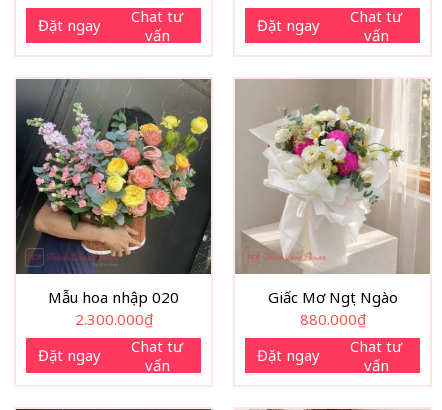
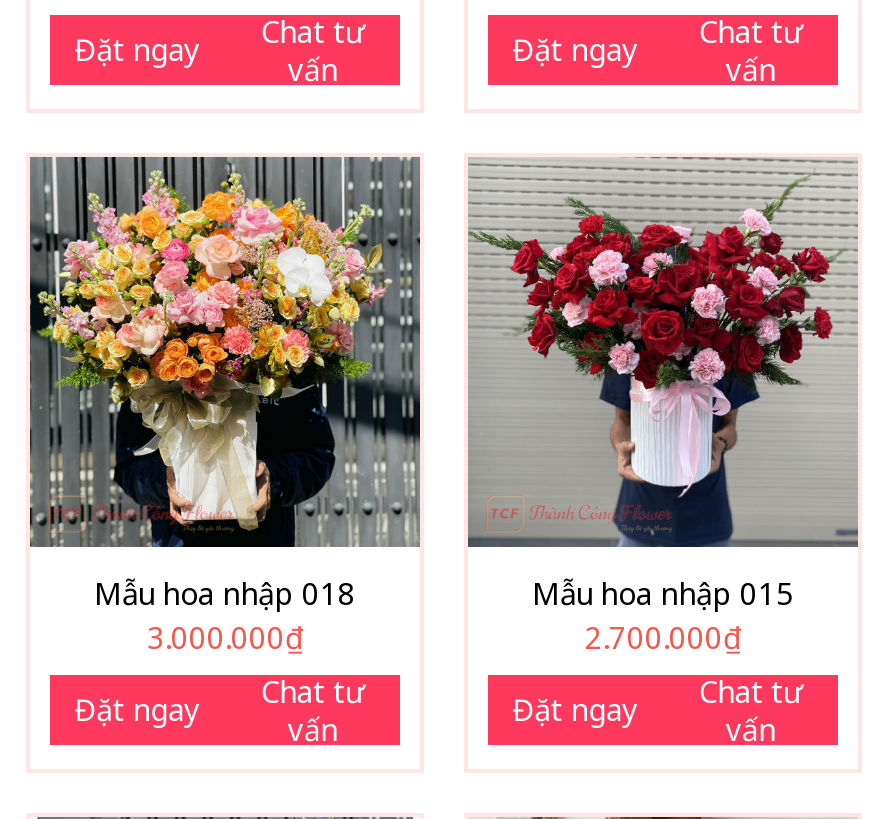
- [image]
- Mẫu hoa nhập 020
+ [image]
+ Mẫu hoa nhập 018

- [image]
- Giấc Mơ Ngọt Ngào
- 880.000₫
+ [image]
+ Mẫu hoa nhập 015
+ 2.700.000₫

- 2.300.000₫
+ 3.000.000₫
